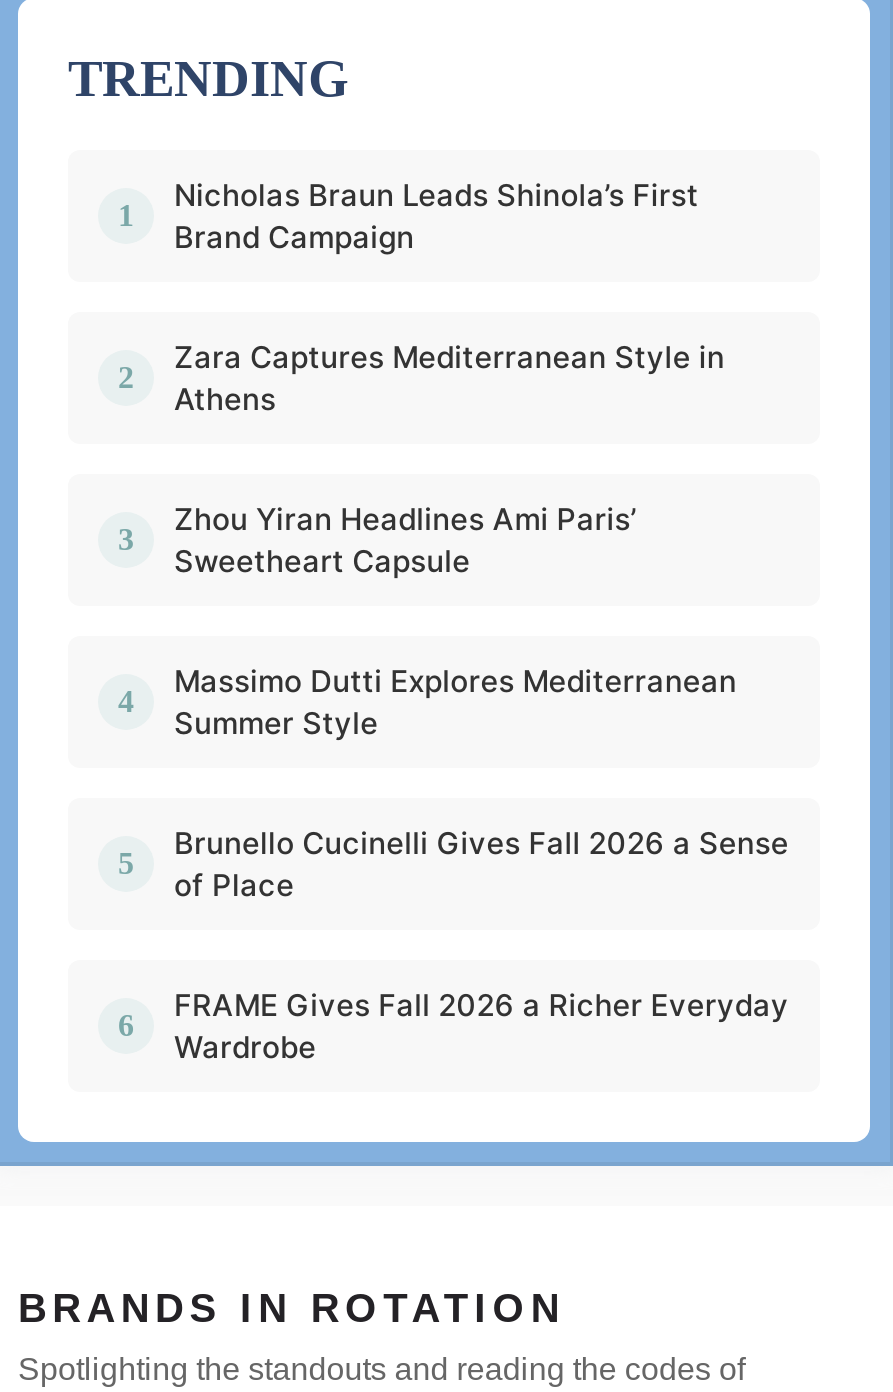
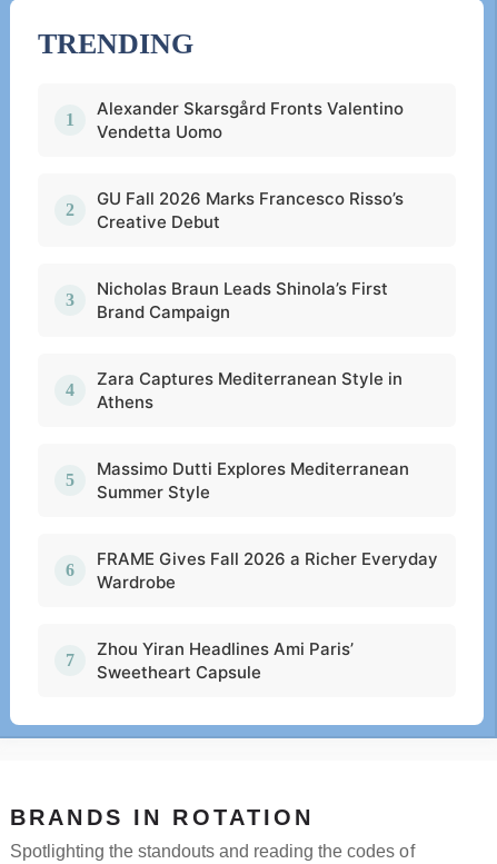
+ Alexander Skarsgård Fronts Valentino
+ Vendetta Uomo
+ GU Fall 2026 Marks Francesco Risso’s
+ Creative Debut

moved down: Nicholas Braun Leads Shinola’s First | Brand Campaign | Zara Captures Mediterranean Style in | Athens

moved down: Zhou Yiran Headlines Ami Paris’ | Sweetheart Capsule

- Brunello Cucinelli Gives Fall 2026 a Sense
- of Place
